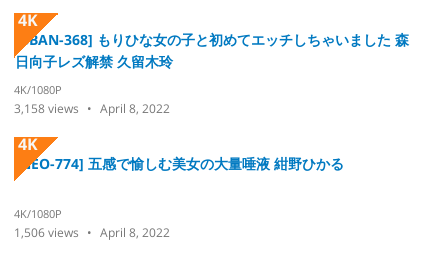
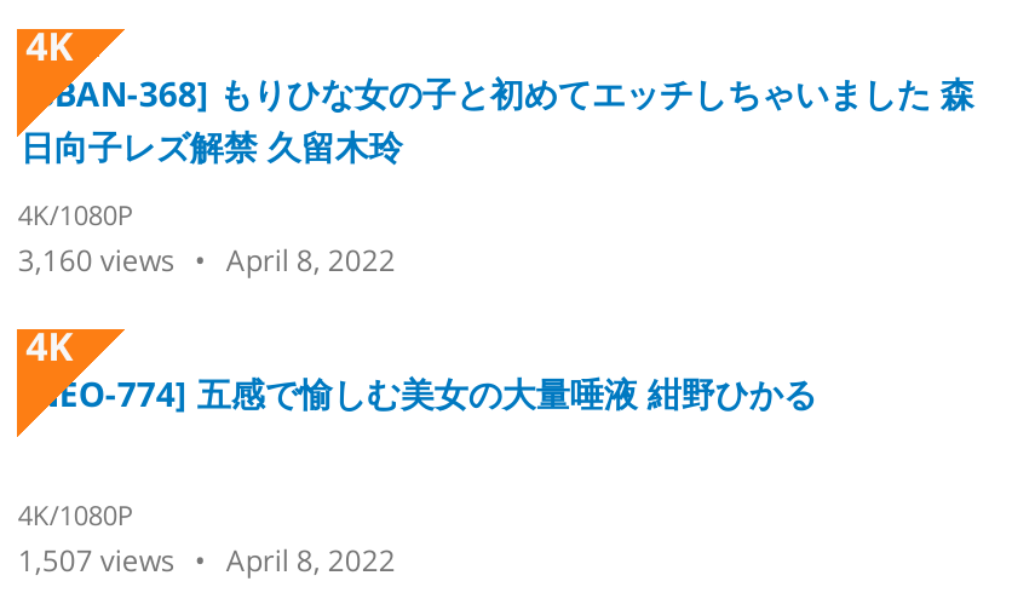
- 3,158 views April 8, 2022
+ 3,160 views April 8, 2022

- 1,506 views April 8, 2022
+ 1,507 views April 8, 2022
